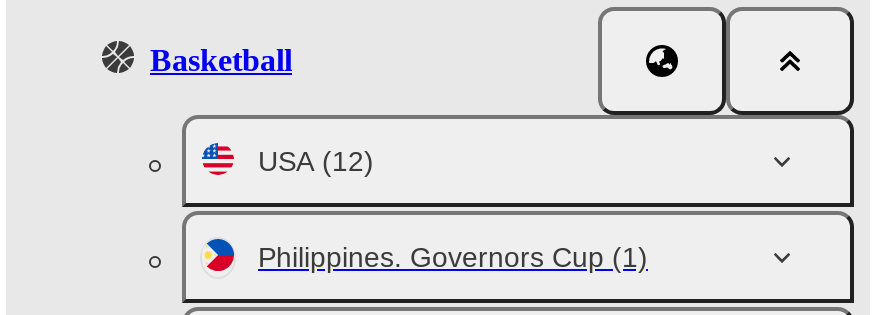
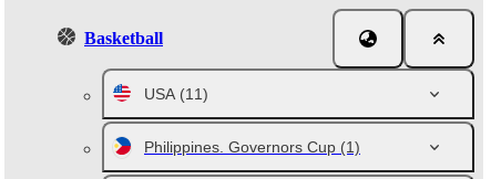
- USA (12)
+ USA (11)
